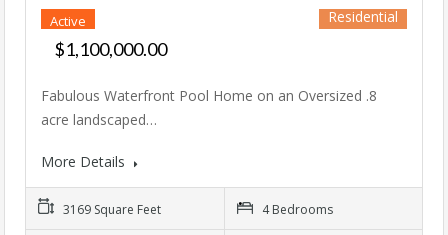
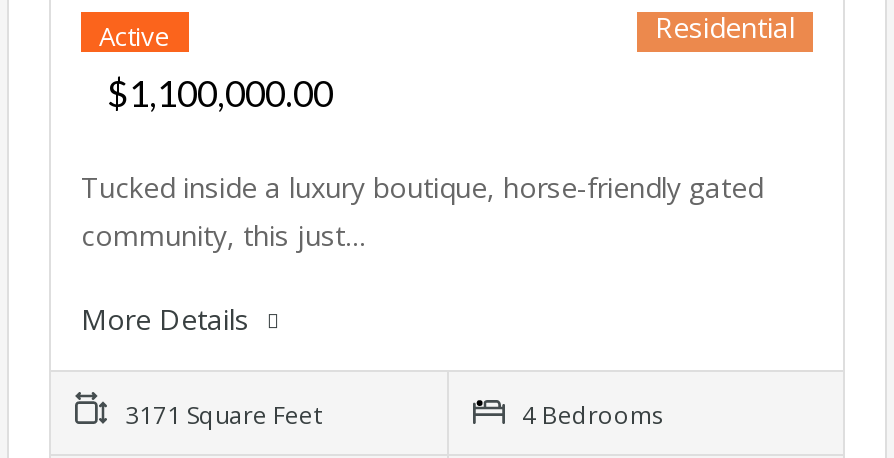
- Fabulous Waterfront Pool Home on an Oversized .8
- acre landscaped…
+ Tucked inside a luxury boutique, horse-friendly gated
+ community, this just…

- 3169 Square Feet
+ 3171 Square Feet
